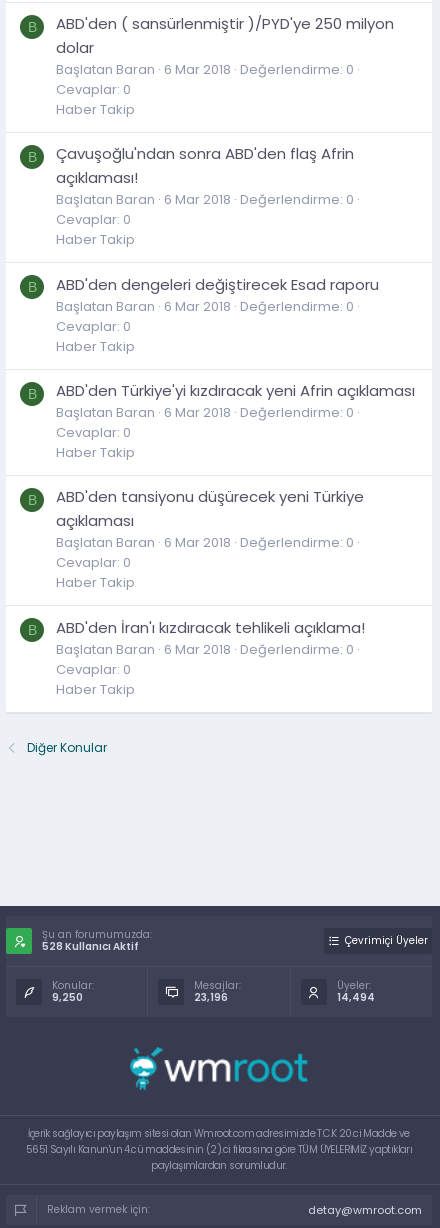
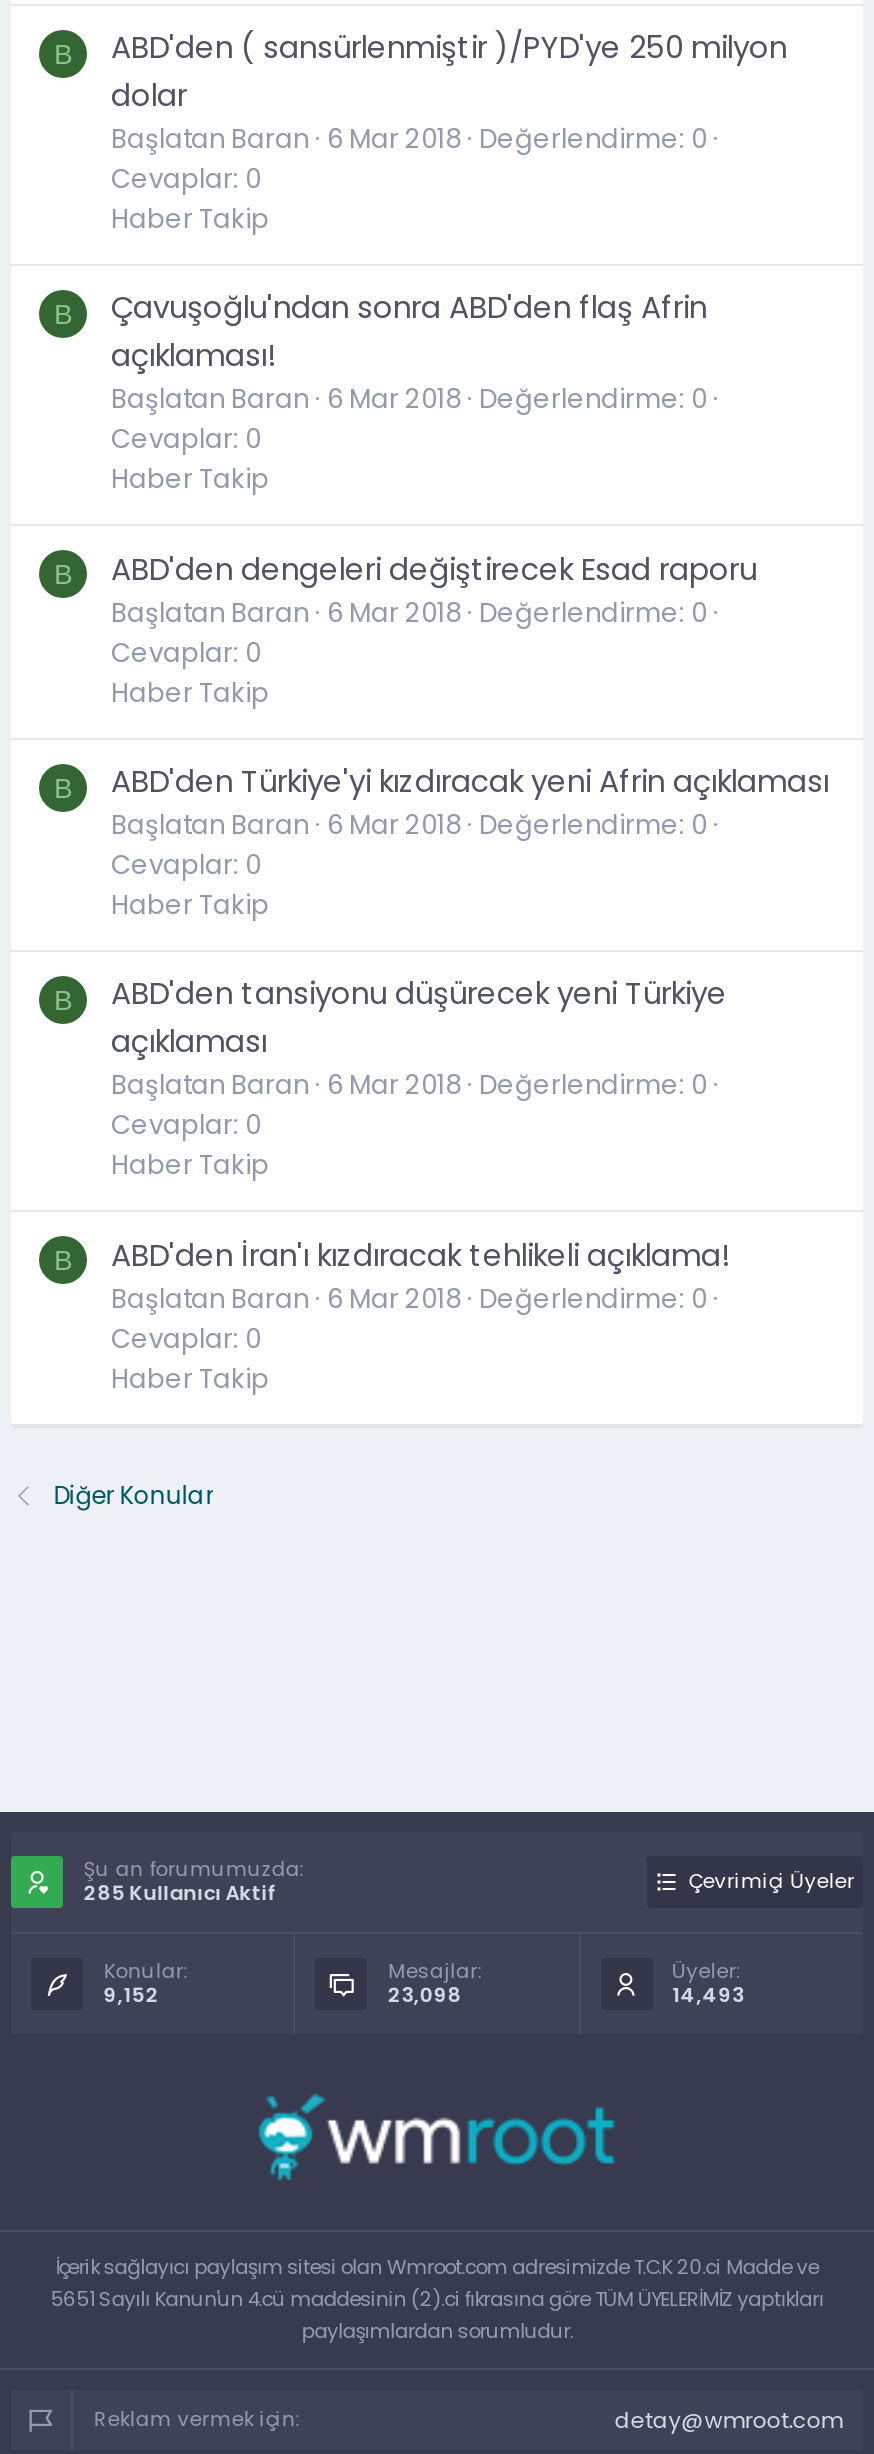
- 528 Kullanıcı Aktif
+ 285 Kullanıcı Aktif

- 9,250
+ 9,152

- 23,196
+ 23,098

- 14,494
+ 14,493
